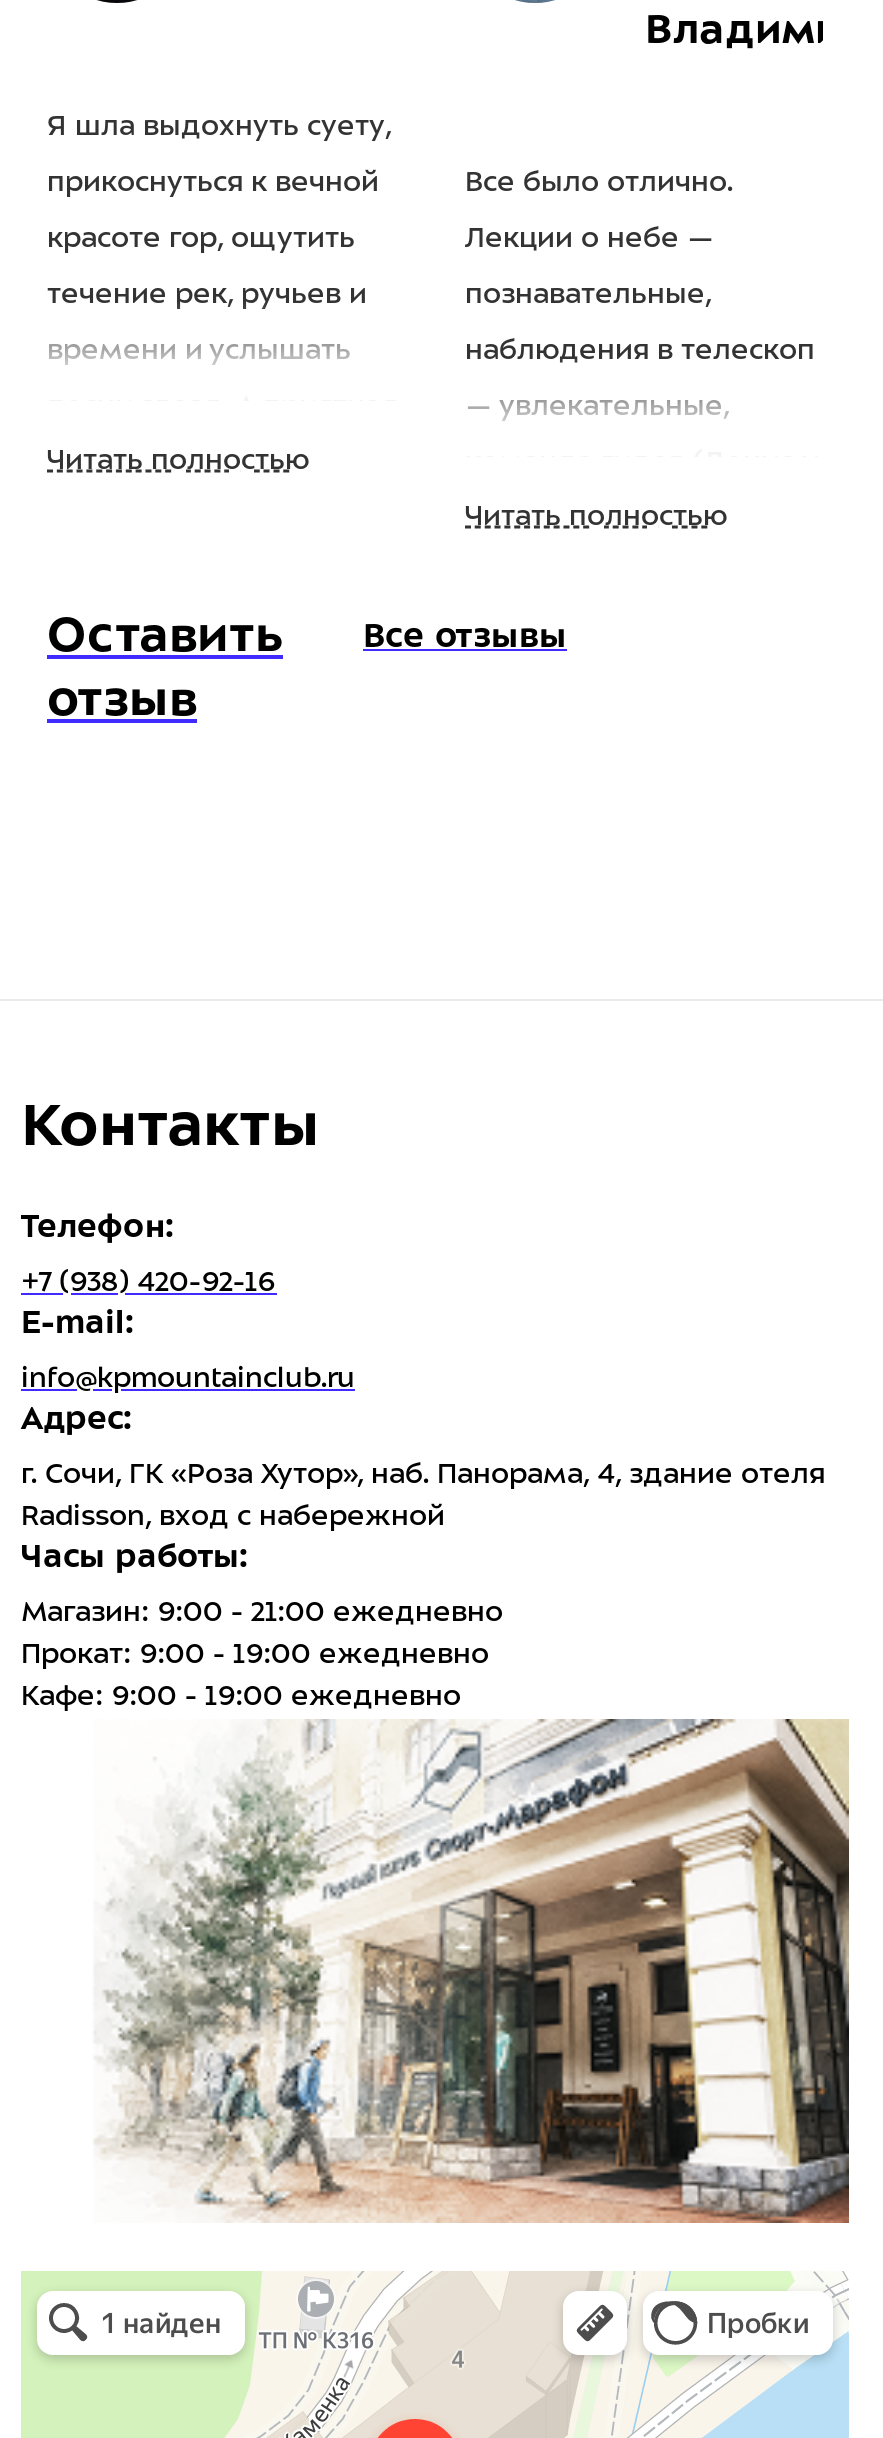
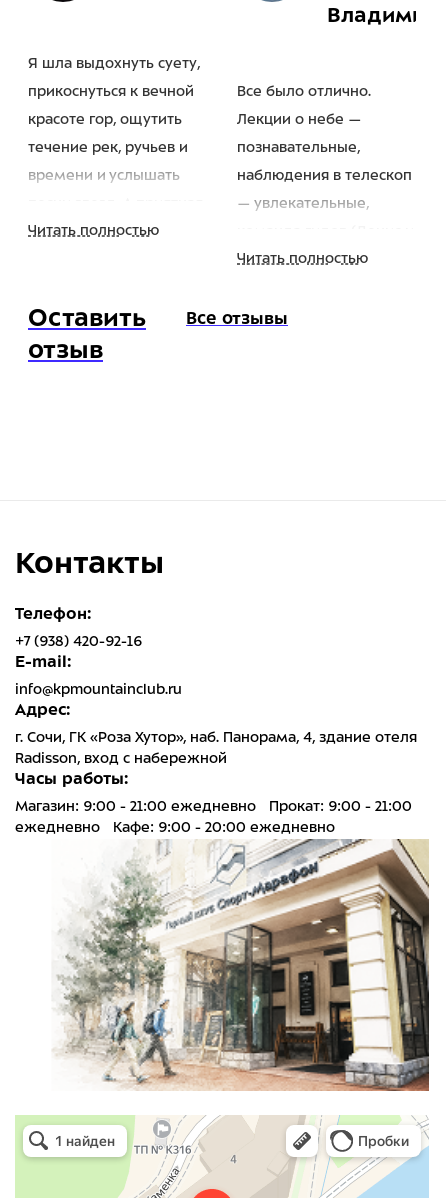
- Магазин: 9:00 - 21:00 ежедневно
- Прокат: 9:00 - 19:00 ежедневно
- Кафе: 9:00 - 19:00 ежедневно
+ Магазин: 9:00 - 21:00 ежедневно Прокат: 9:00 - 21:00
+ ежедневно Кафе: 9:00 - 20:00 ежедневно
